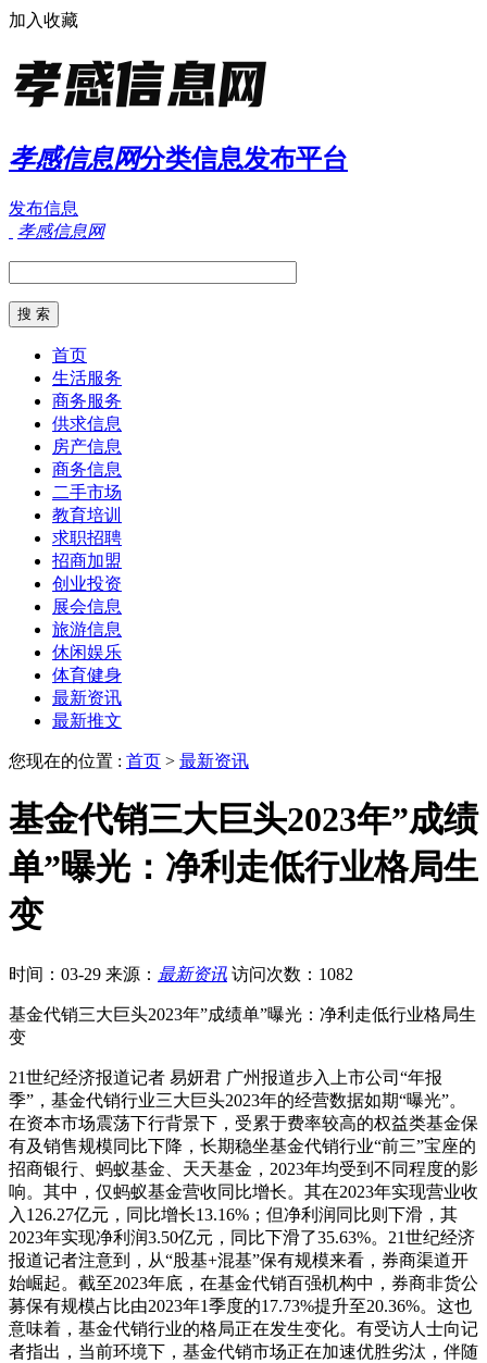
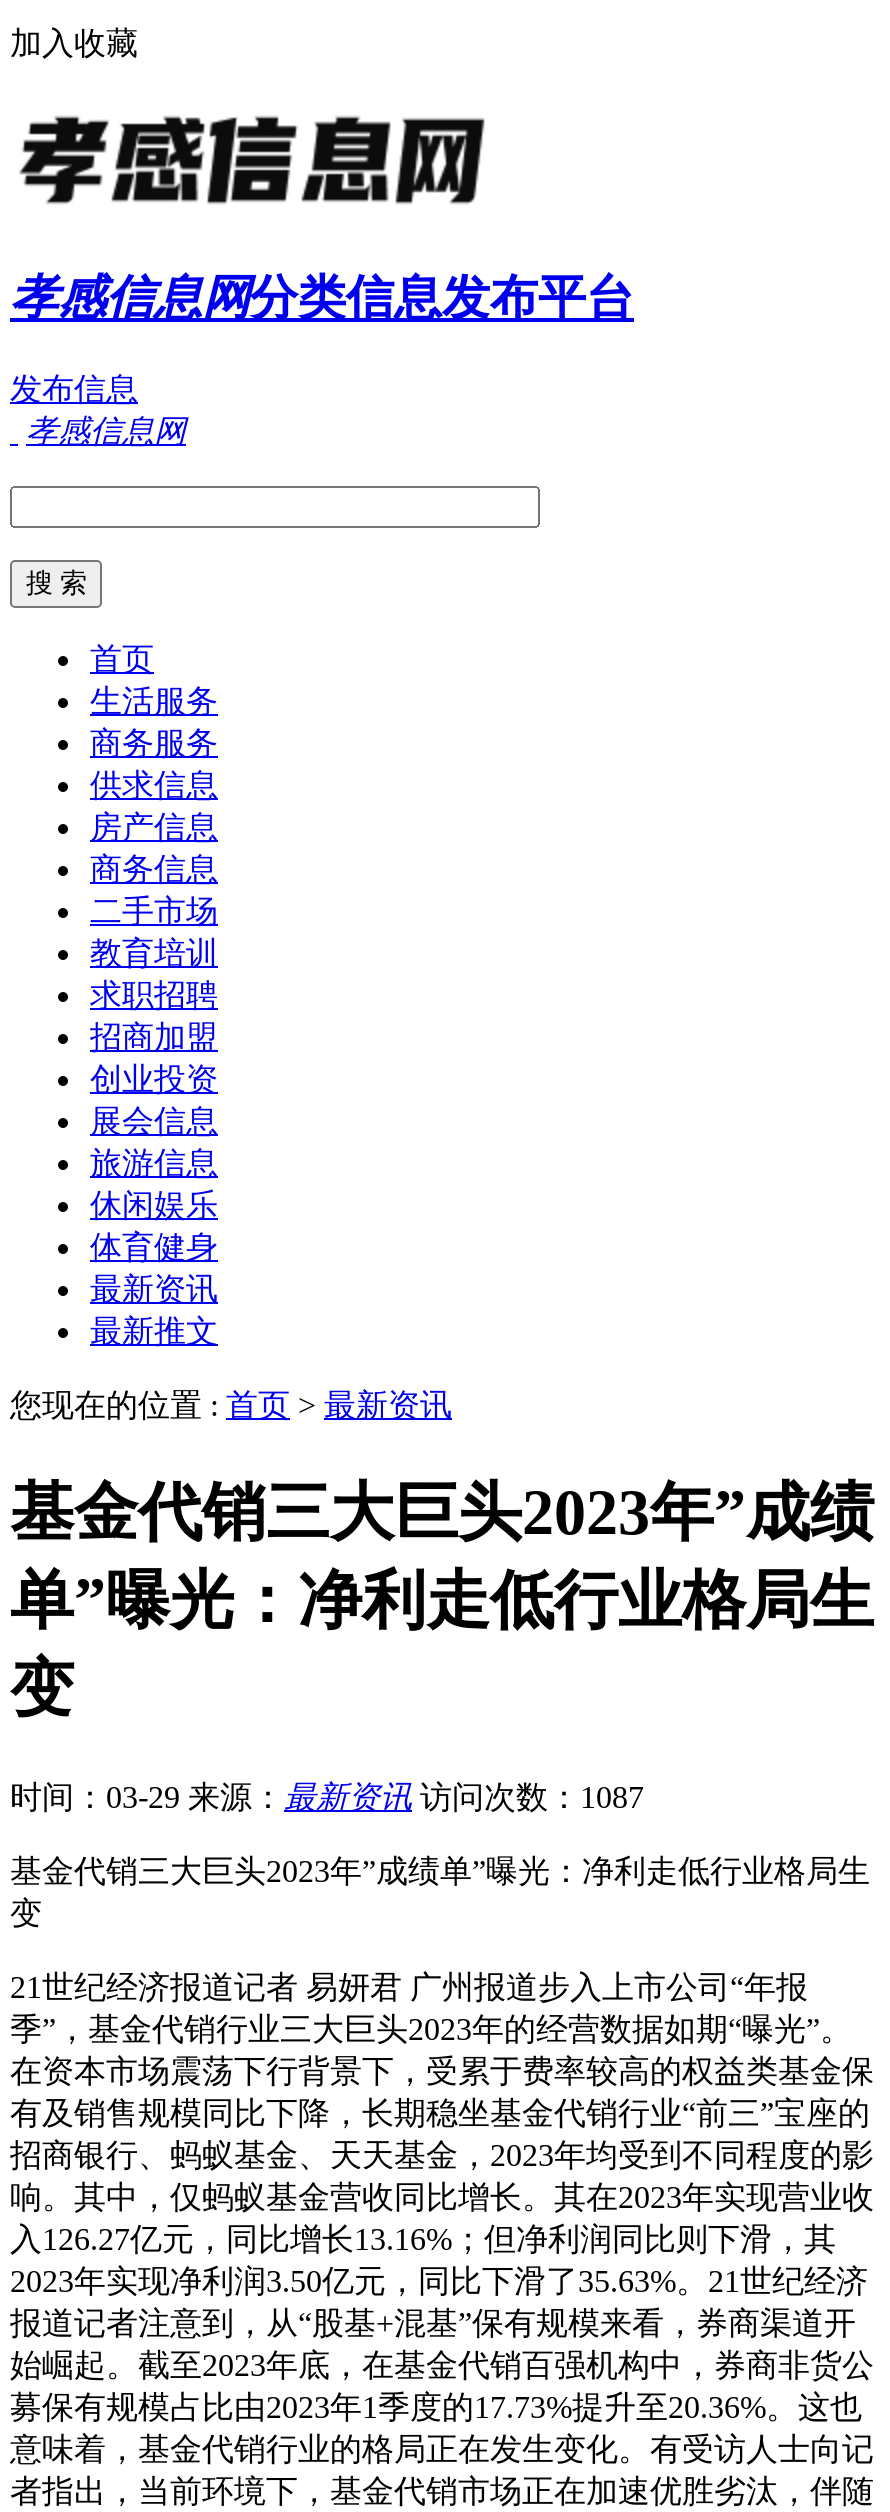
- 时间：03-29 来源：最新资讯 访问次数：1082
+ 时间：03-29 来源：最新资讯 访问次数：1087
